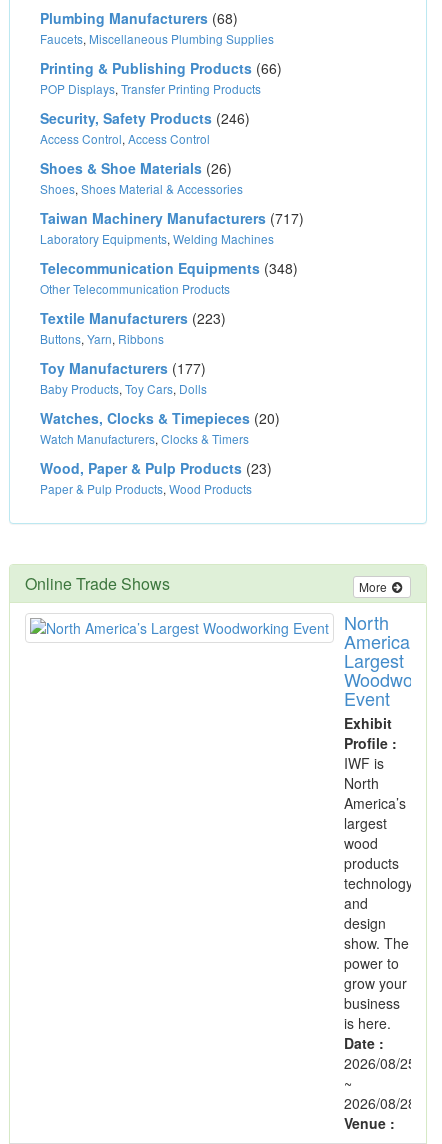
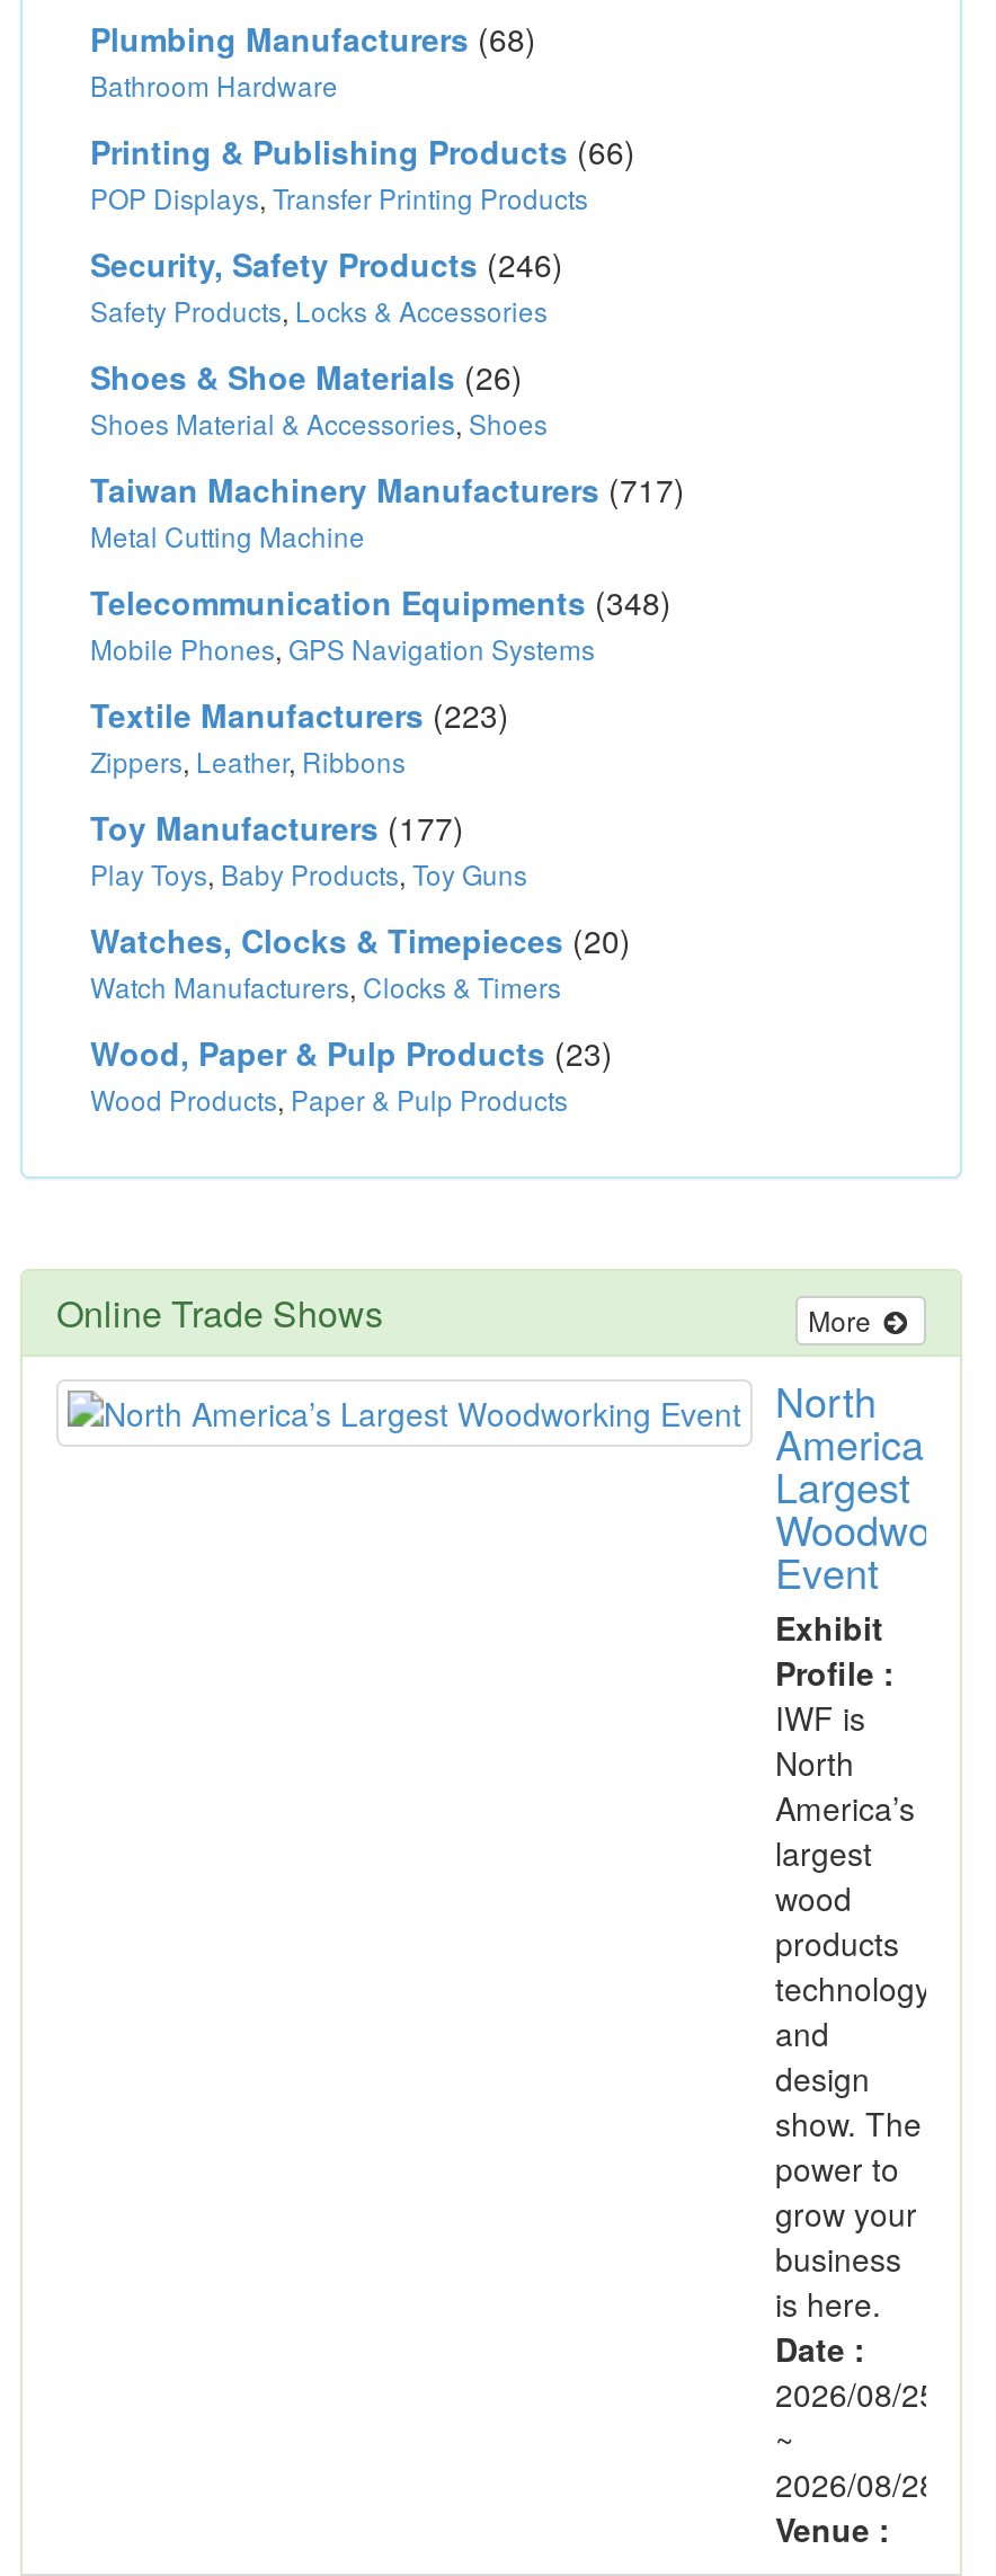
- Faucets, Miscellaneous Plumbing Supplies
+ Bathroom Hardware

- Access Control, Access Control
+ Safety Products, Locks & Accessories

- Shoes, Shoes Material & Accessories
+ Shoes Material & Accessories, Shoes

- Laboratory Equipments, Welding Machines
+ Metal Cutting Machine

- Other Telecommunication Products
+ Mobile Phones, GPS Navigation Systems

- Buttons, Yarn, Ribbons
+ Zippers, Leather, Ribbons

- Baby Products, Toy Cars, Dolls
+ Play Toys, Baby Products, Toy Guns

- Paper & Pulp Products, Wood Products
+ Wood Products, Paper & Pulp Products
